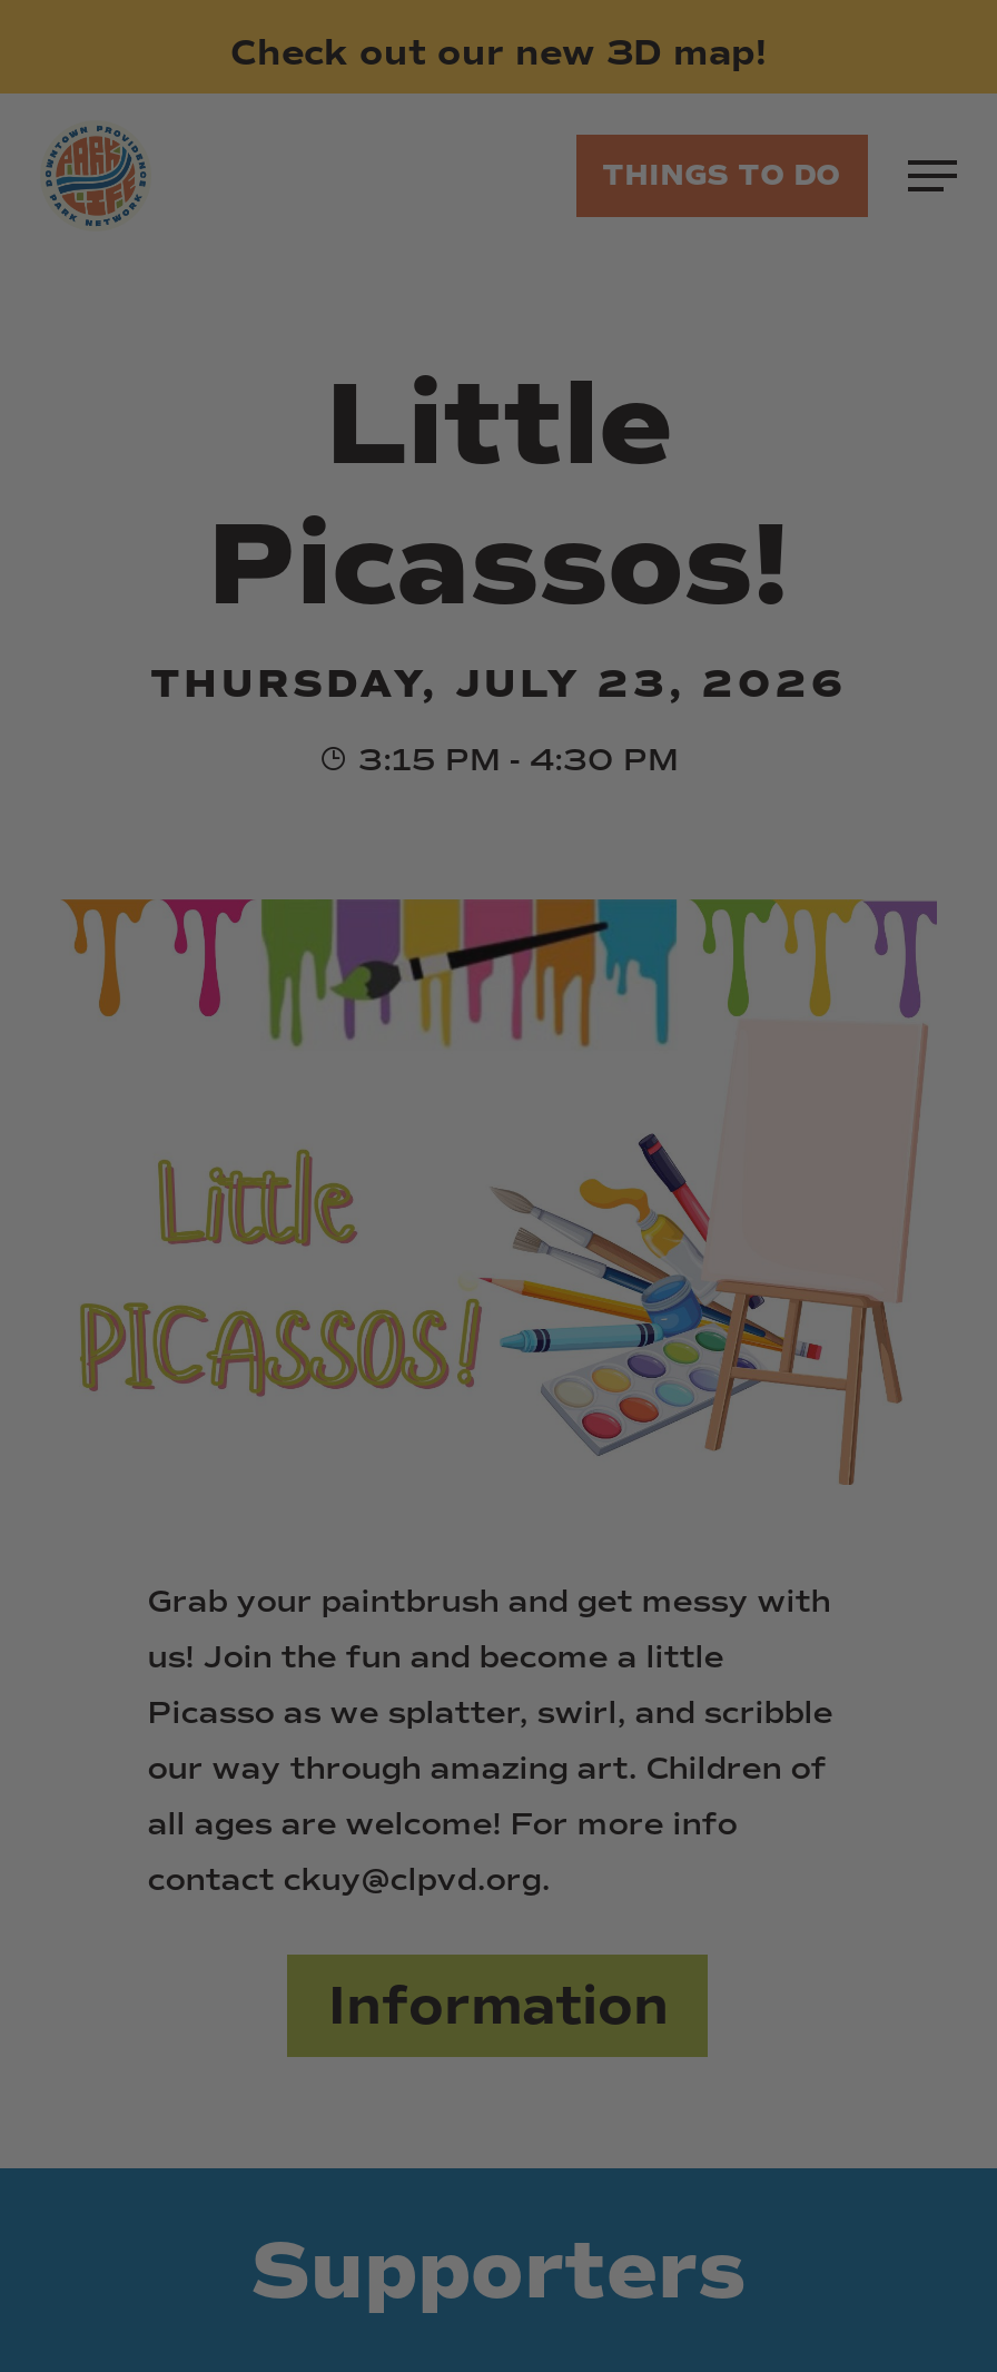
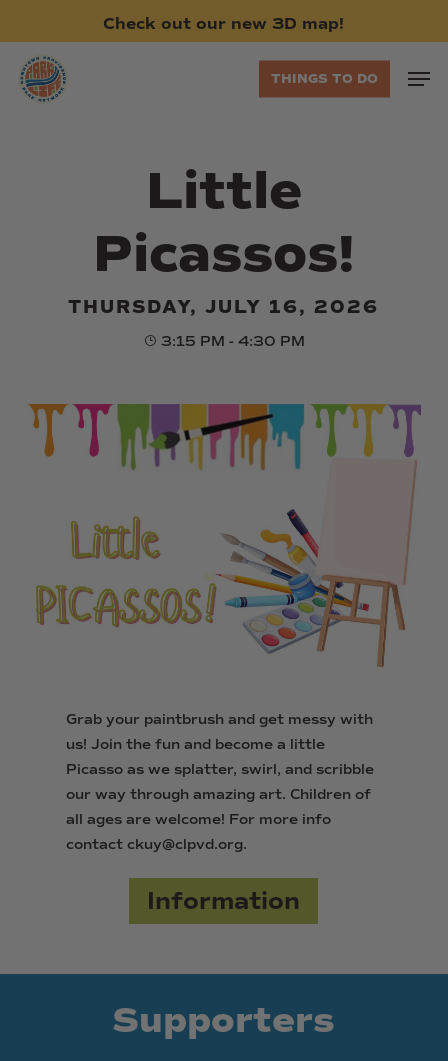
- THURSDAY, JULY 23, 2026
+ THURSDAY, JULY 16, 2026
